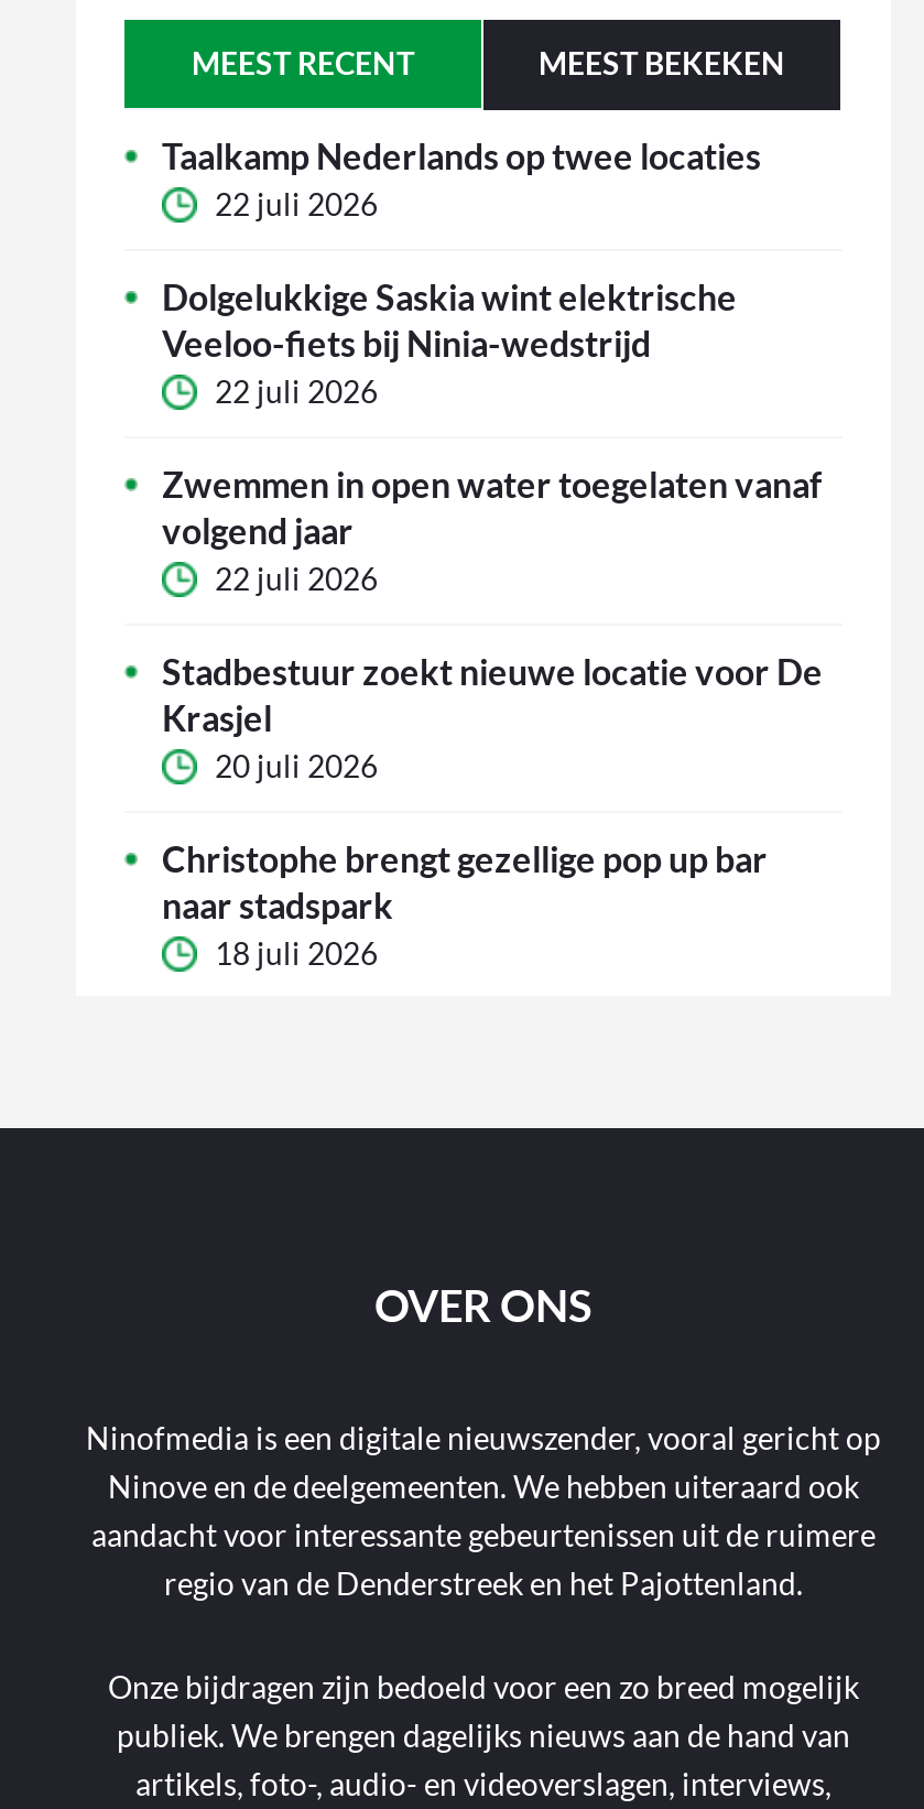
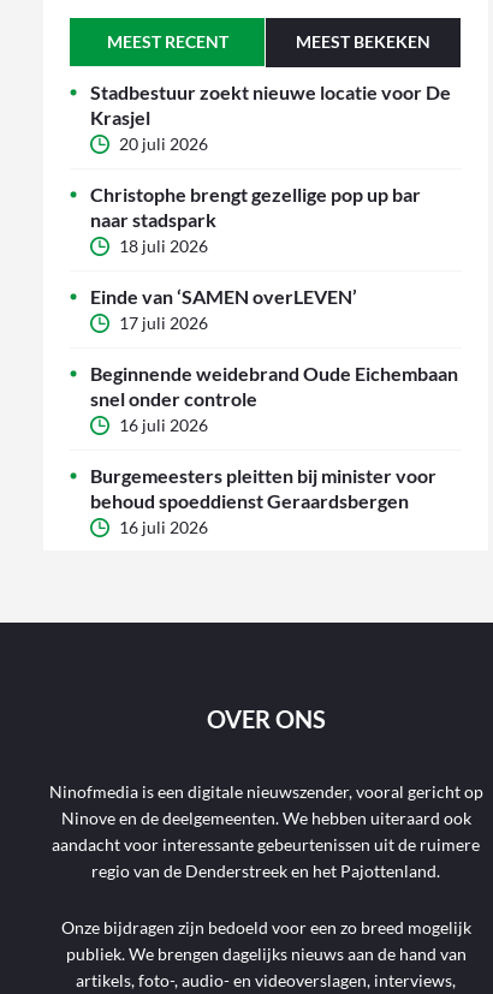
- Taalkamp Nederlands op twee locaties
- 22 juli 2026
- Dolgelukkige Saskia wint elektrische
- Veeloo-fiets bij Ninia-wedstrijd
- 22 juli 2026
- Zwemmen in open water toegelaten vanaf
- volgend jaar
- 22 juli 2026

moved up: Stadbestuur zoekt nieuwe locatie voor De | Krasjel | 20 juli 2026 | Christophe brengt gezellige pop up bar | naar stadspark | 18 juli 2026

+ Einde van ‘SAMEN overLEVEN’
+ 17 juli 2026
+ Beginnende weidebrand Oude Eichembaan
+ snel onder controle
+ 16 juli 2026
+ Burgemeesters pleitten bij minister voor
+ behoud spoeddienst Geraardsbergen
+ 16 juli 2026
